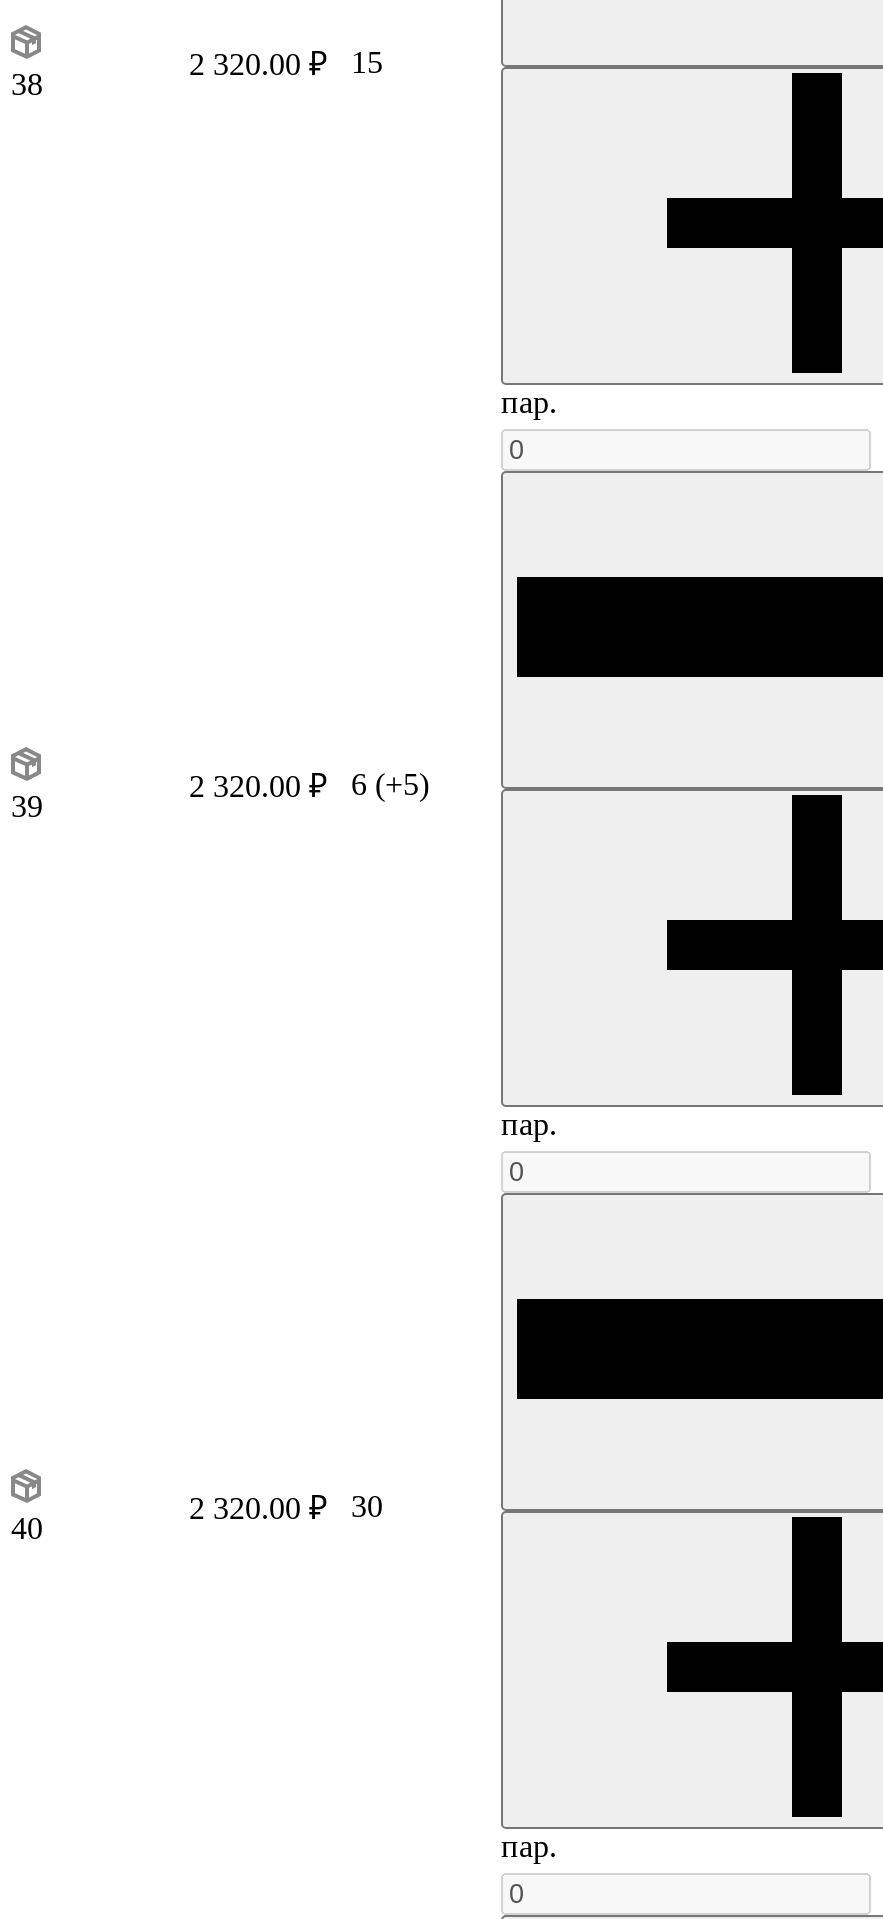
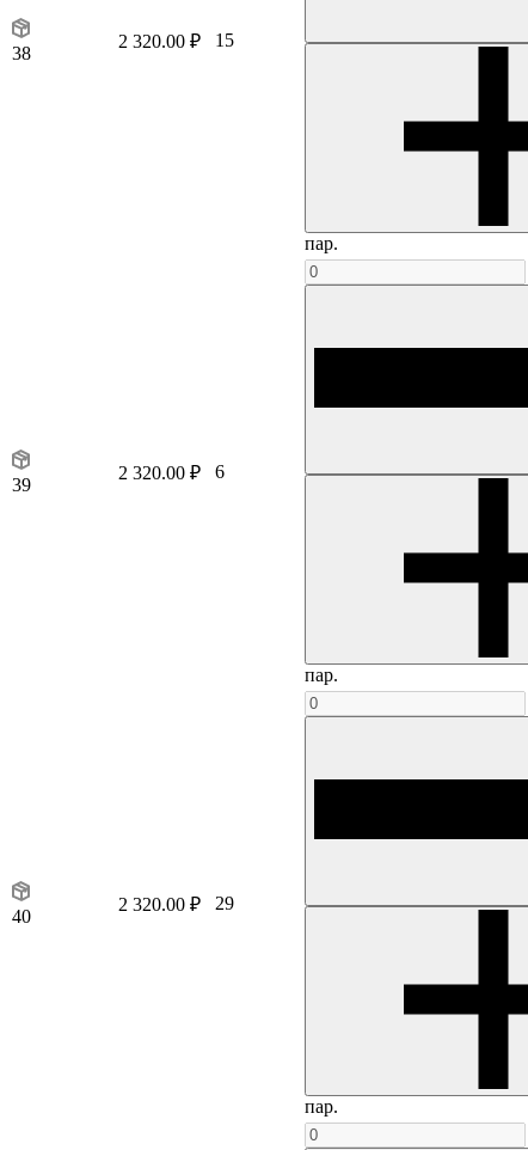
- 2 320.00 ₽ 6 (+5)
+ 2 320.00 ₽ 6

- 2 320.00 ₽ 30
+ 2 320.00 ₽ 29
